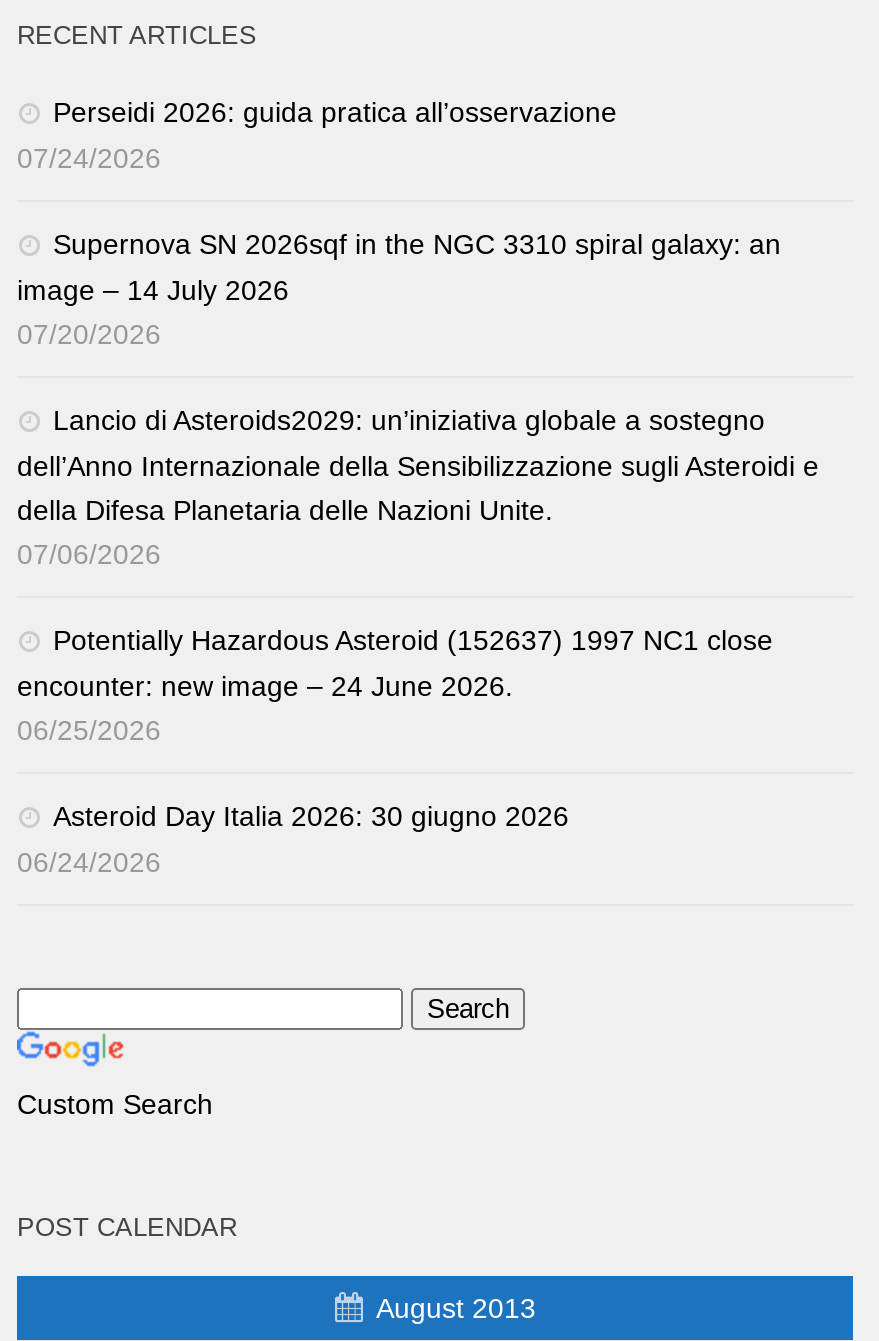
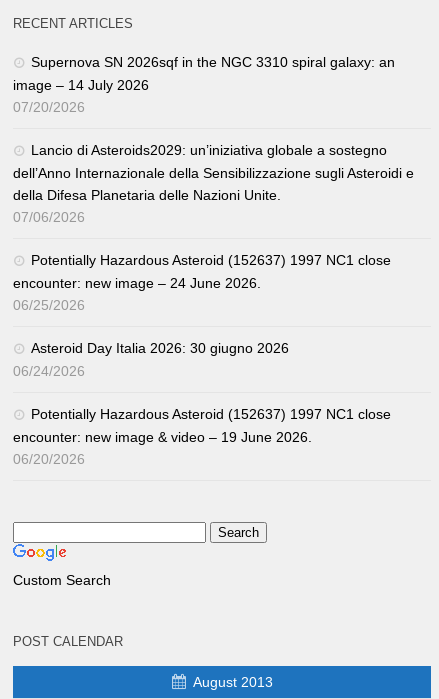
- Perseidi 2026: guida pratica all’osservazione
- 07/24/2026

moved up: Supernova SN 2026sqf in the NGC 3310 spiral galaxy: an | image – 14 July 2026 | 07/20/2026 | ... | Asteroid Day Italia 2026: 30 giugno 2026 | 06/24/2026

+ Potentially Hazardous Asteroid (152637) 1997 NC1 close
+ encounter: new image & video – 19 June 2026.
+ 06/20/2026
